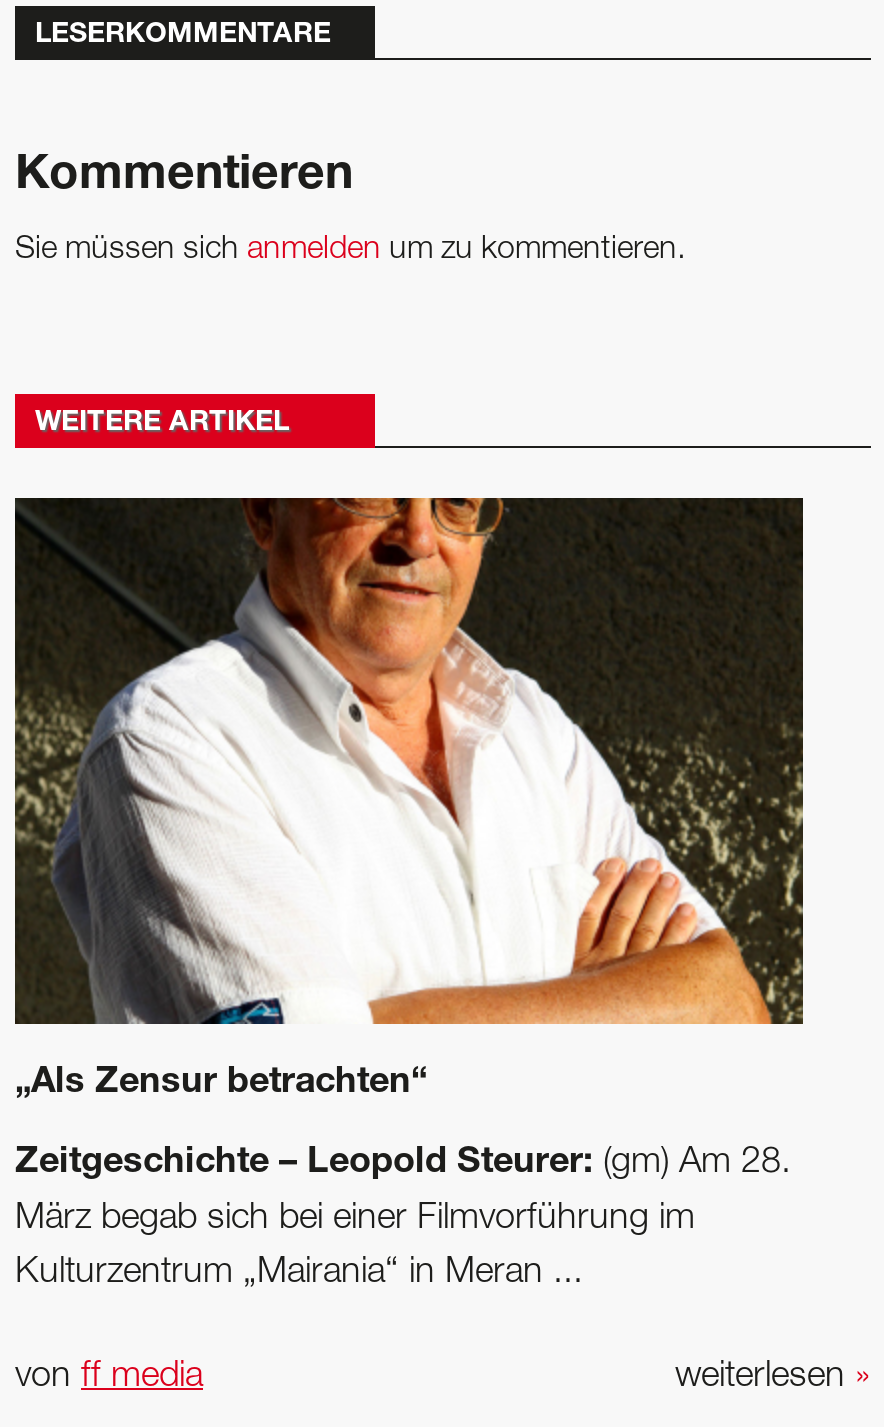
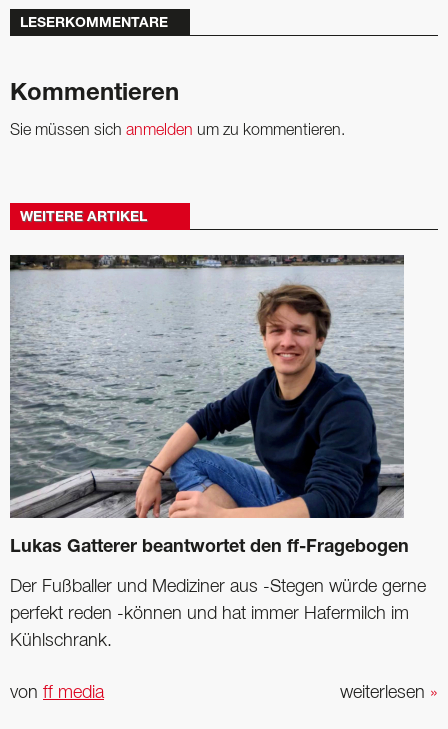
- [image]
- „Als Zensur betrachten“
+ [image]
+ Lukas Gatterer beantwortet den ff-Fragebogen

- Zeitgeschichte – Leopold Steurer: (gm) Am 28.
+ Der Fußballer und Mediziner aus -Stegen würde gerne

- März begab sich bei einer Filmvorführung im
+ perfekt reden -können und hat immer Hafermilch im

- Kulturzentrum „Mairania“ in Meran ...
+ Kühlschrank.
